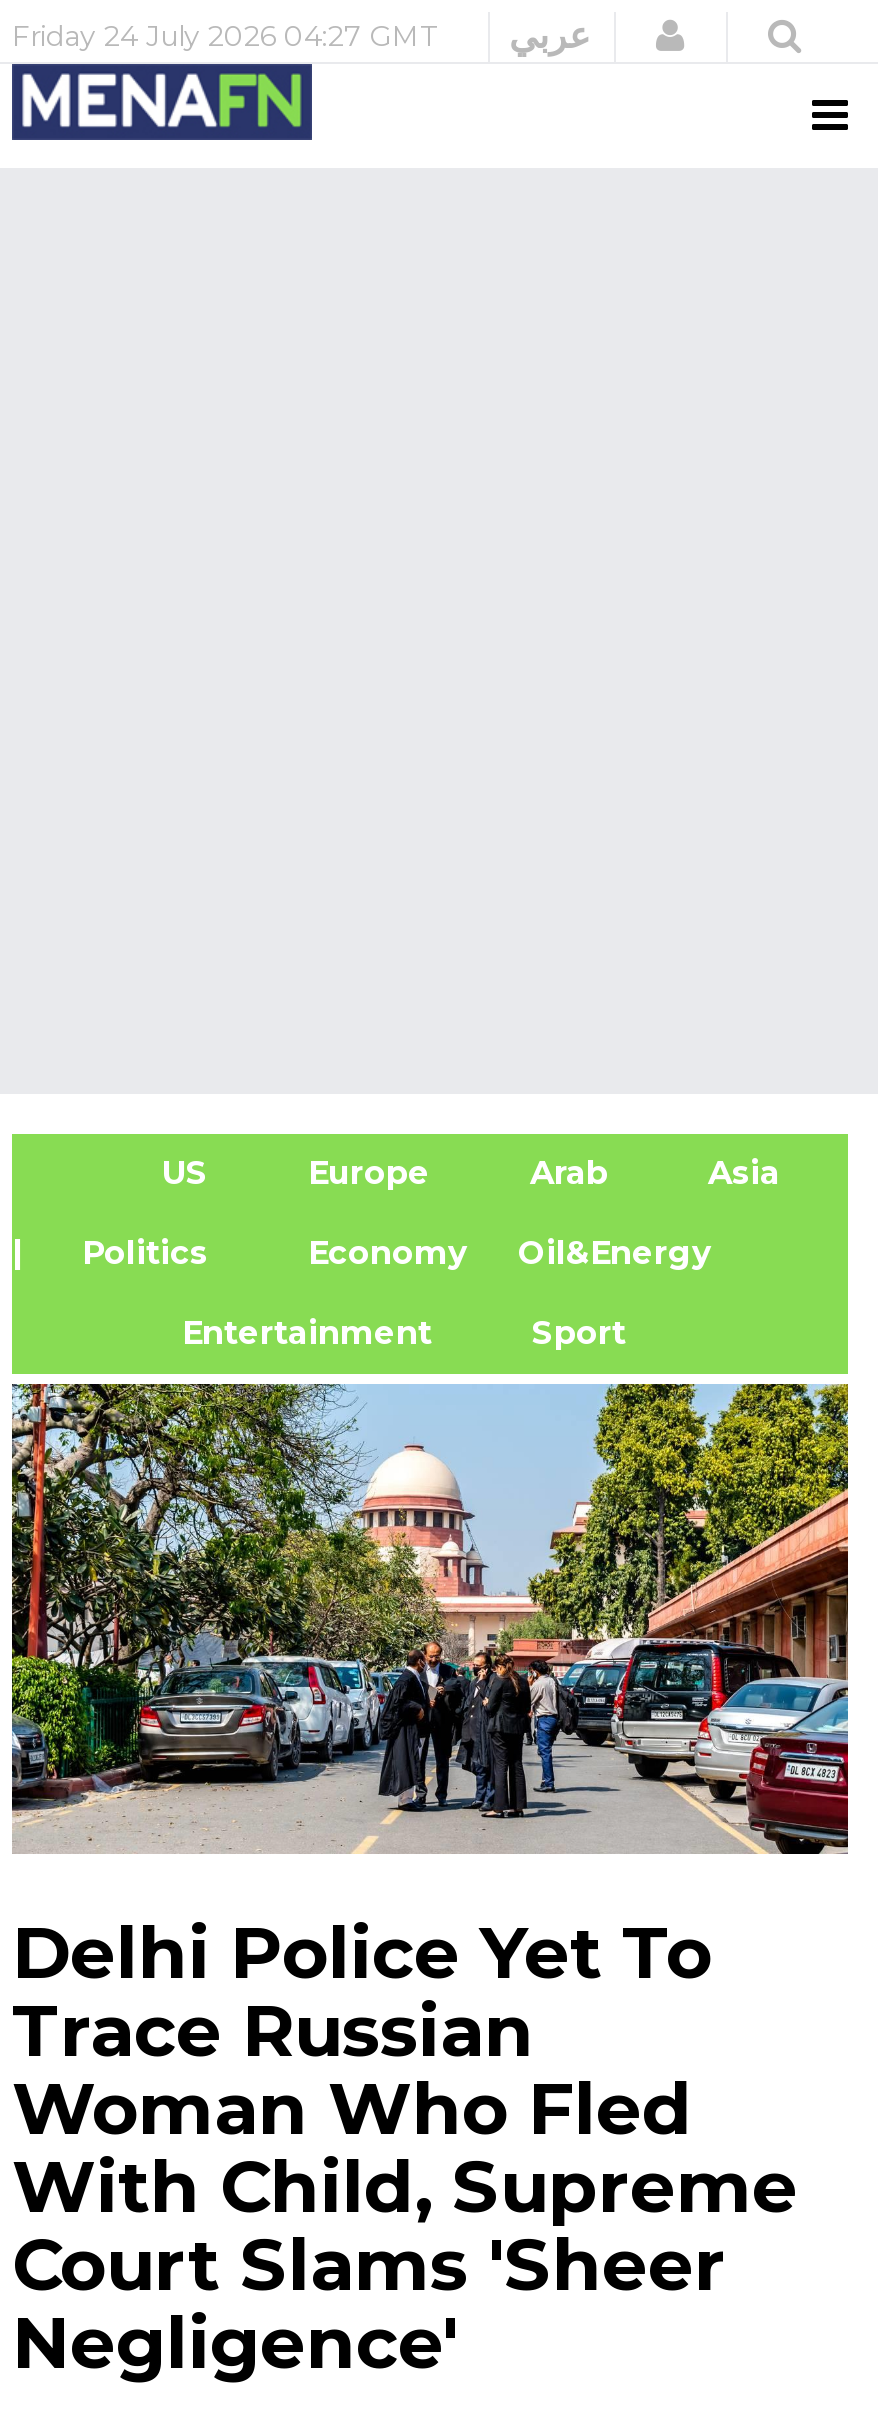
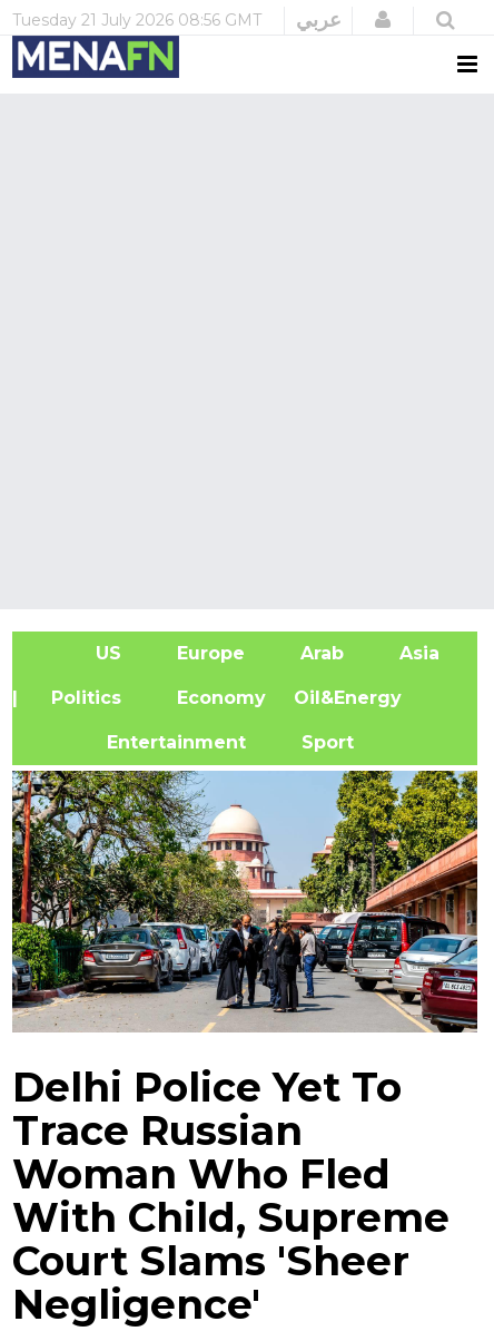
- Friday 24 July 2026 04:27 GMT
+ Tuesday 21 July 2026 08:56 GMT
